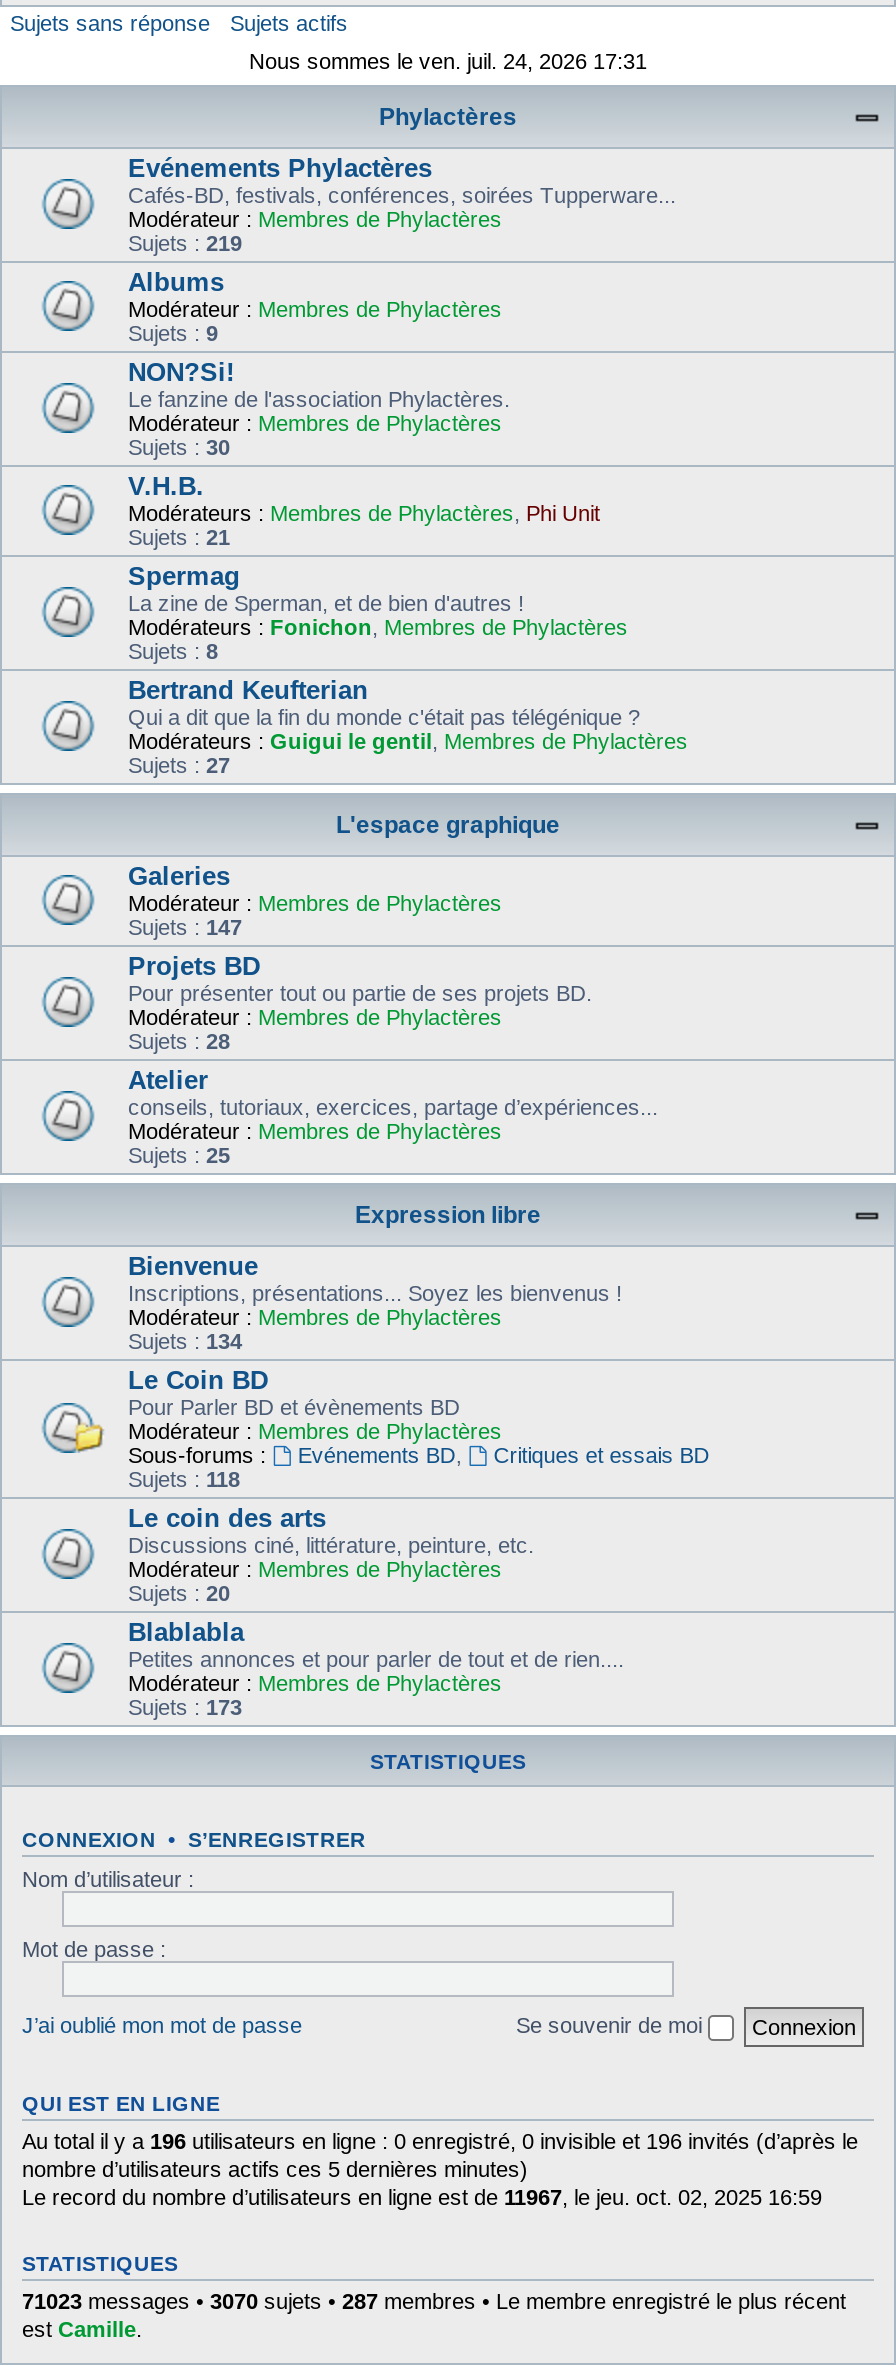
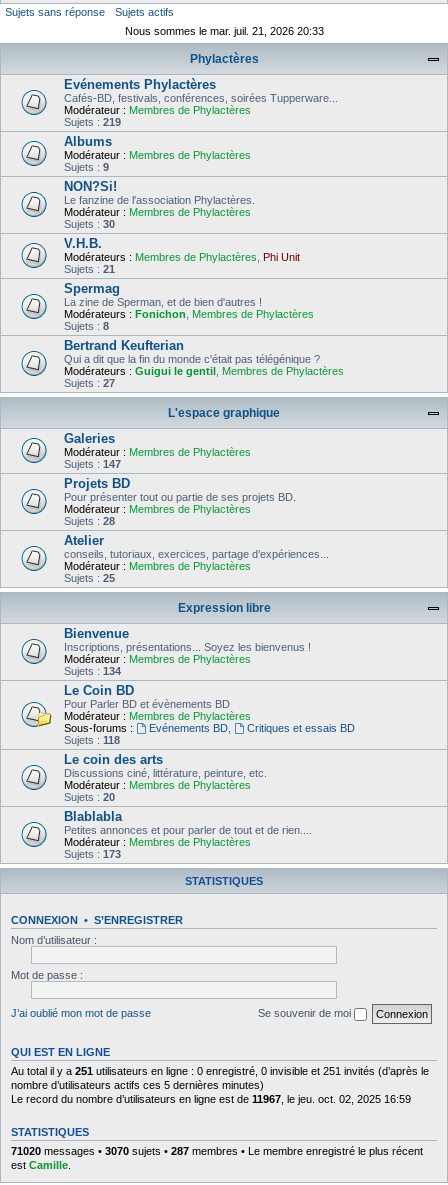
- Nous sommes le ven. juil. 24, 2026 17:31
+ Nous sommes le mar. juil. 21, 2026 20:33

- Au total il y a 196 utilisateurs en ligne : 0 enregistré, 0 invisible et 196 invités (d’après le
+ Au total il y a 251 utilisateurs en ligne : 0 enregistré, 0 invisible et 251 invités (d’après le

- 71023 messages • 3070 sujets • 287 membres • Le membre enregistré le plus récent
+ 71020 messages • 3070 sujets • 287 membres • Le membre enregistré le plus récent
